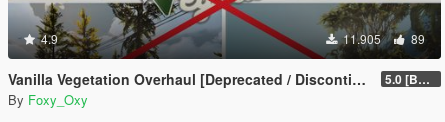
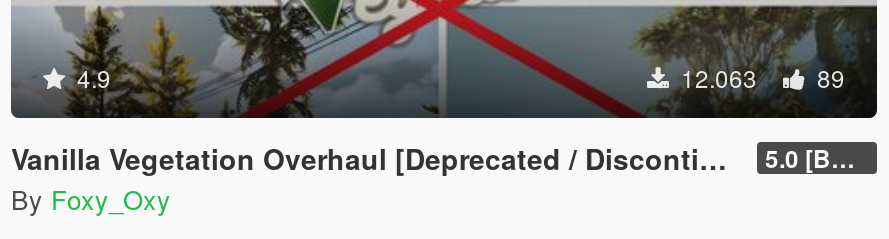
- 11.905 89
+ 12.063 89
